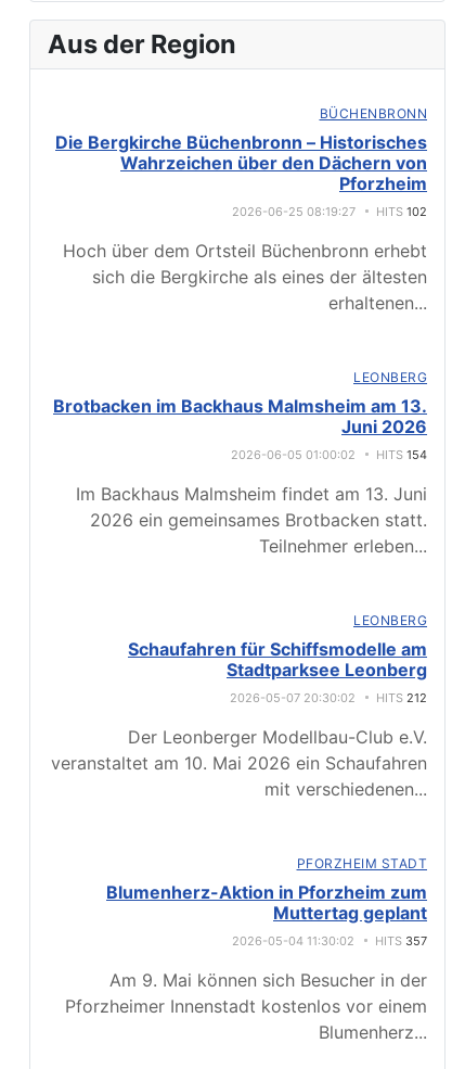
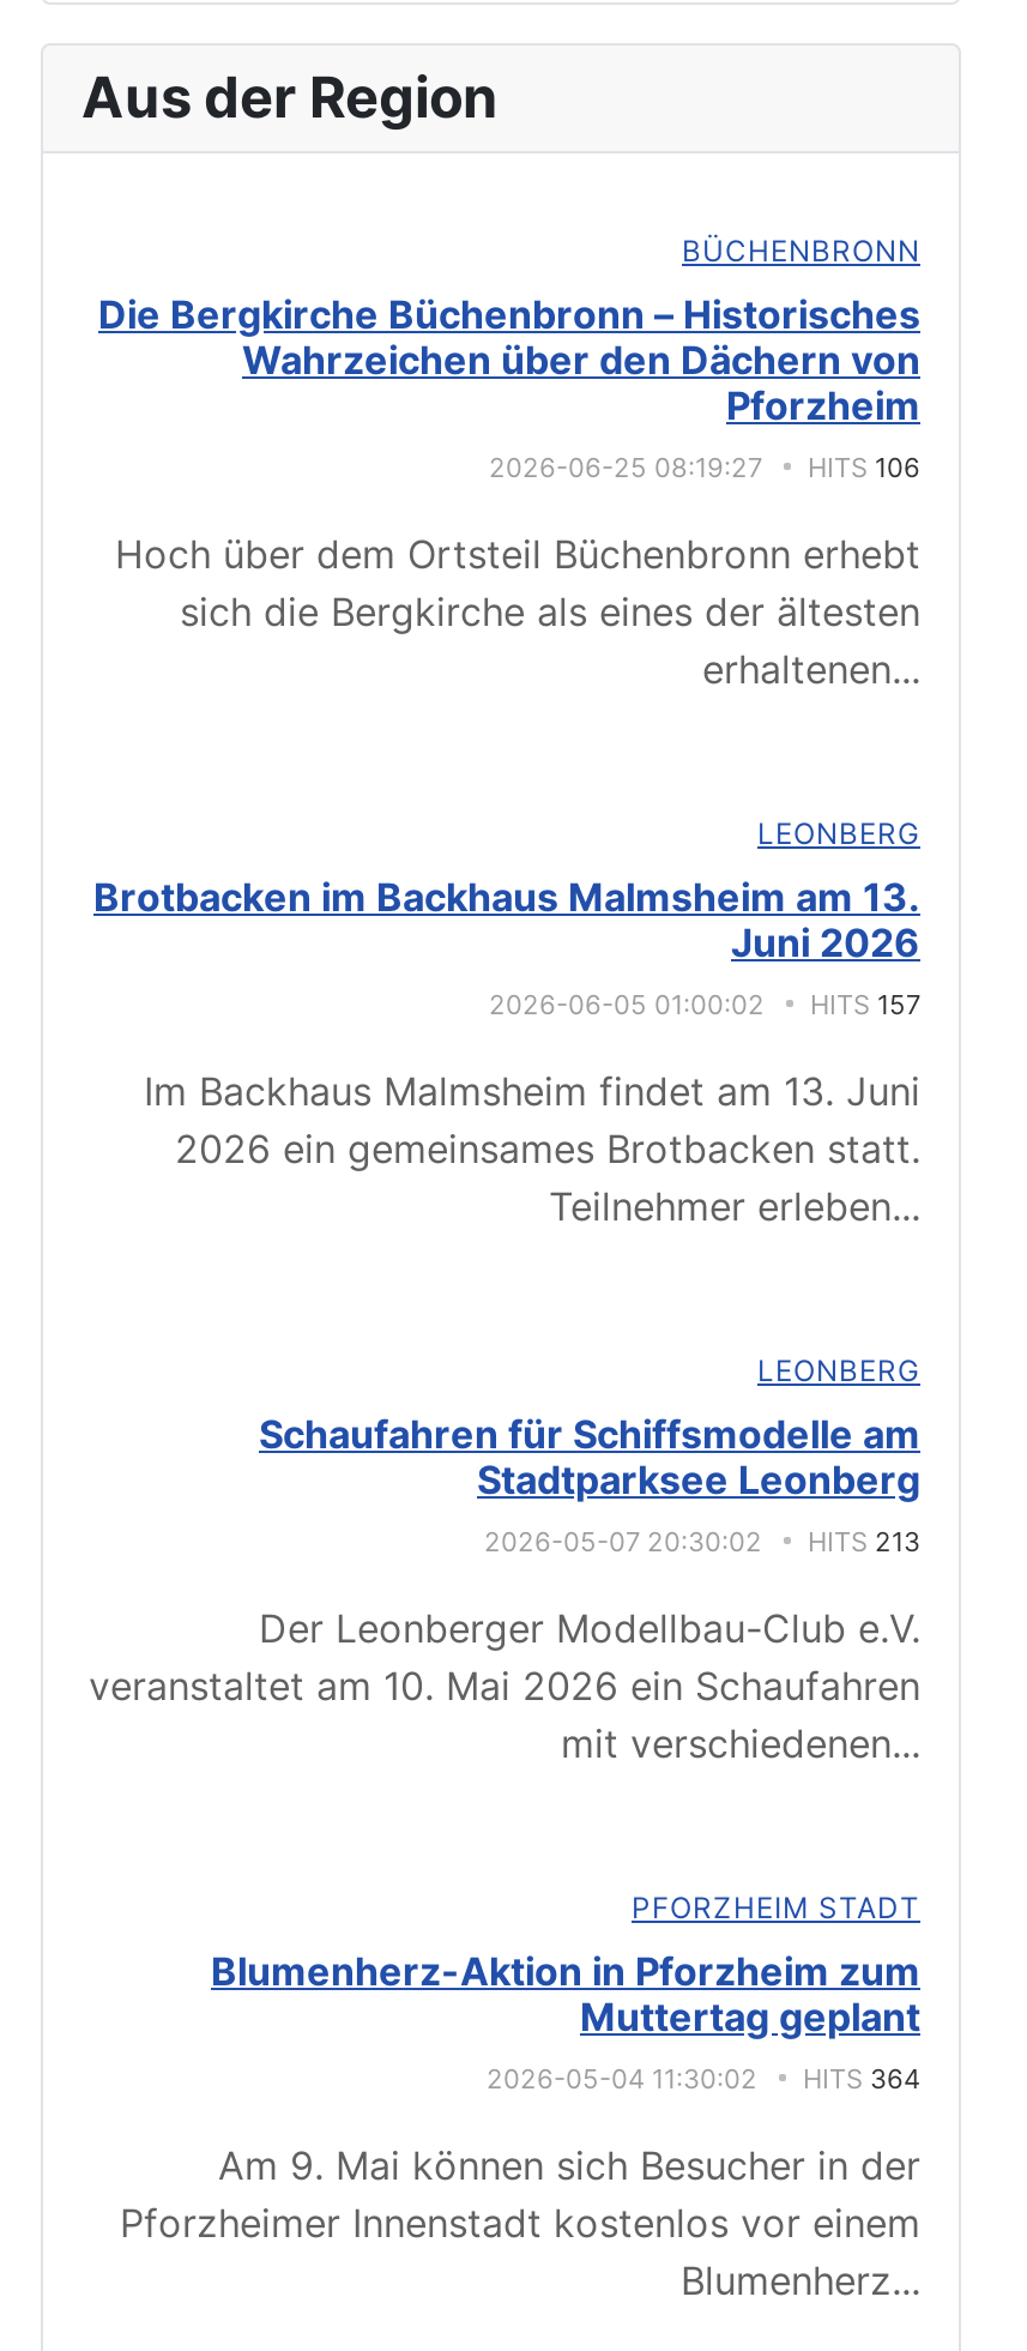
- 2026-06-25 08:19:27 HITS 102
+ 2026-06-25 08:19:27 HITS 106

- 2026-06-05 01:00:02 HITS 154
+ 2026-06-05 01:00:02 HITS 157

- 2026-05-07 20:30:02 HITS 212
+ 2026-05-07 20:30:02 HITS 213

- 2026-05-04 11:30:02 HITS 357
+ 2026-05-04 11:30:02 HITS 364
